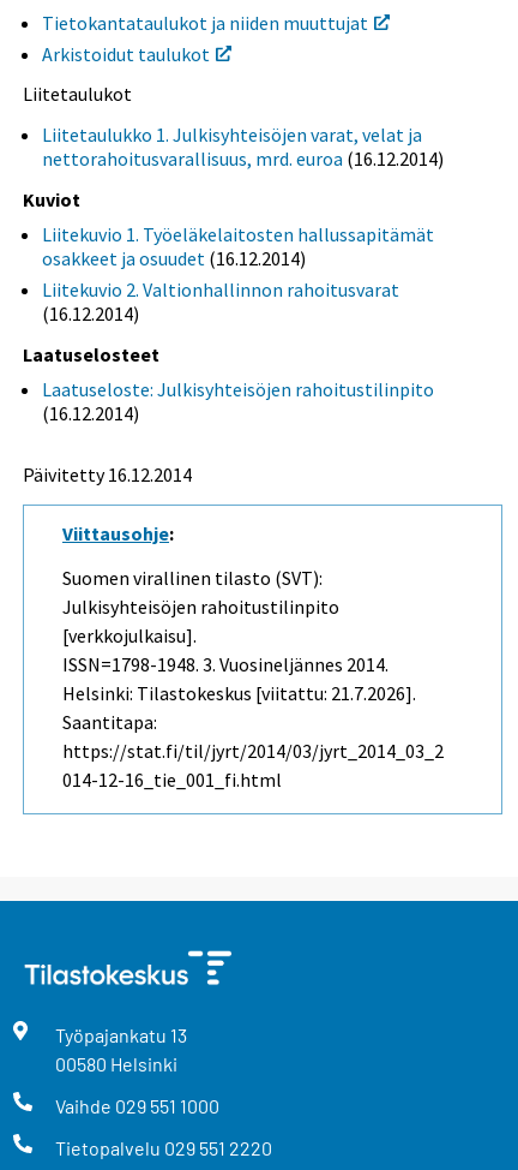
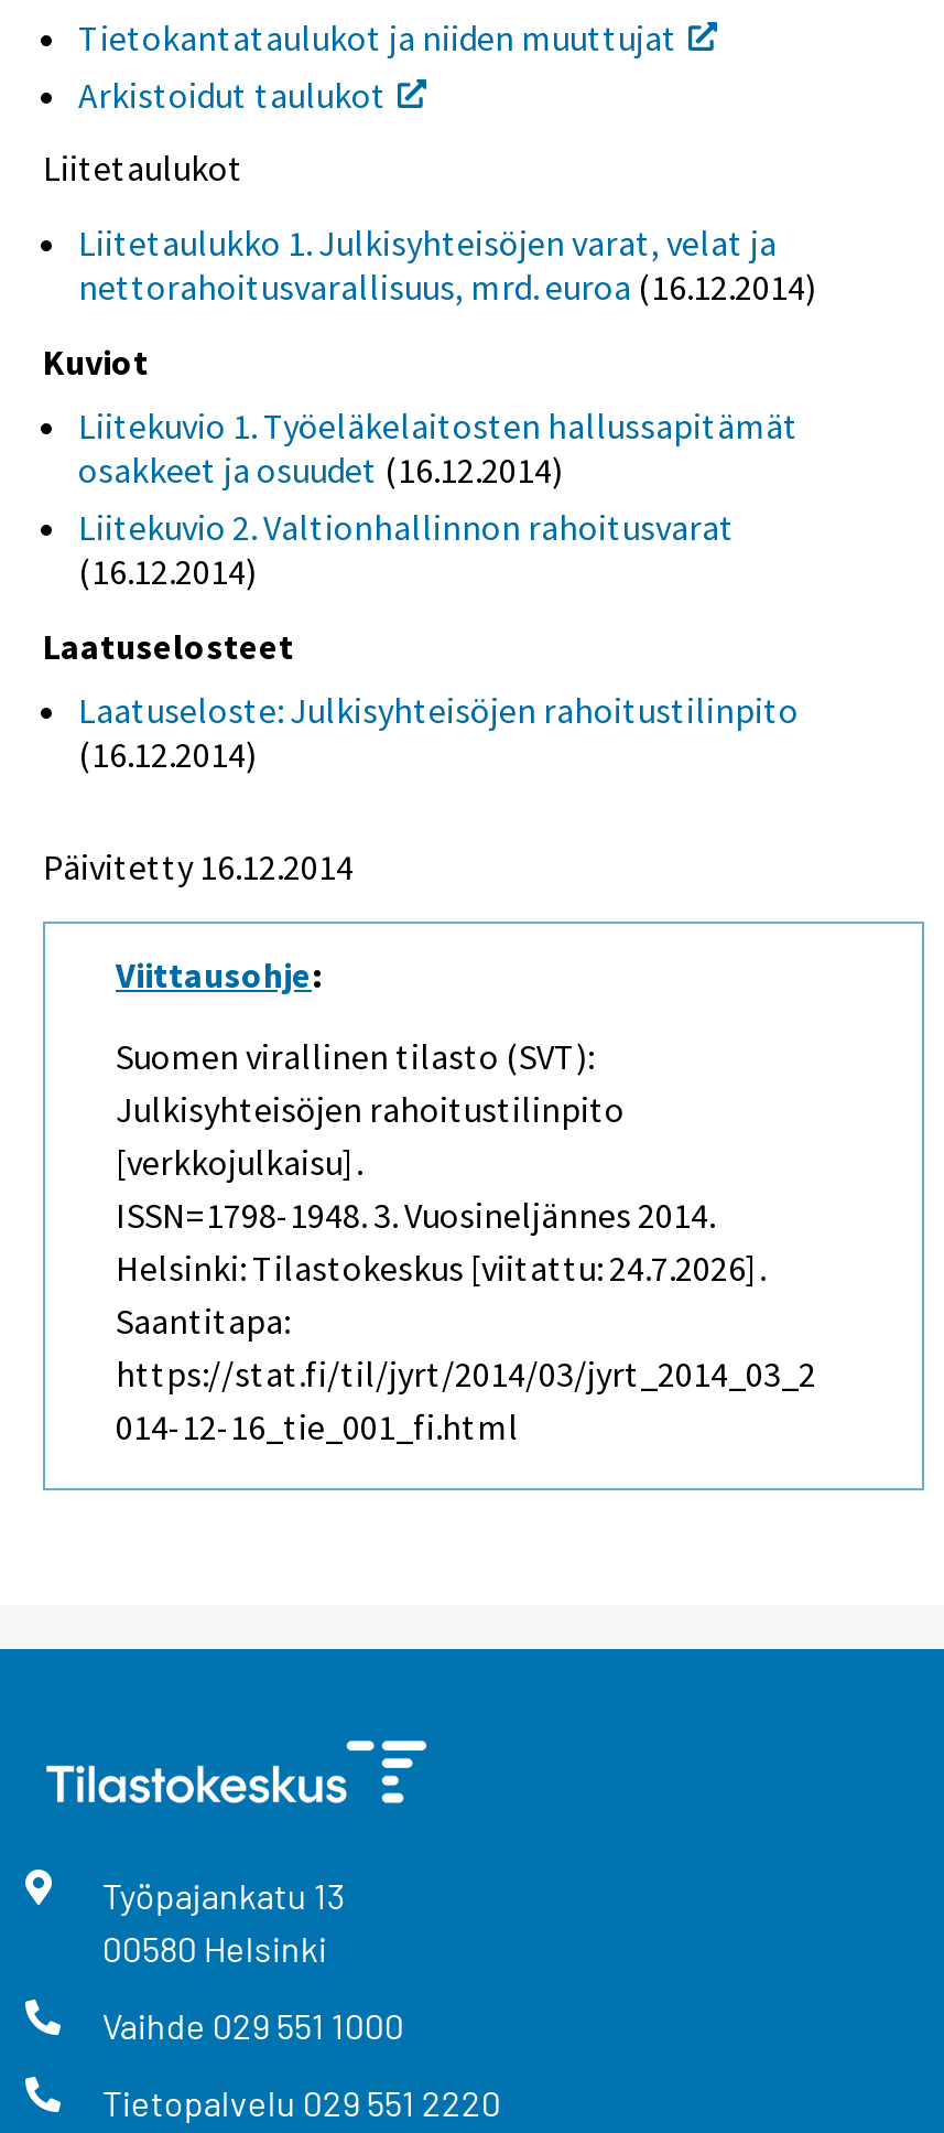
- Helsinki: Tilastokeskus [viitattu: 21.7.2026].
+ Helsinki: Tilastokeskus [viitattu: 24.7.2026].
